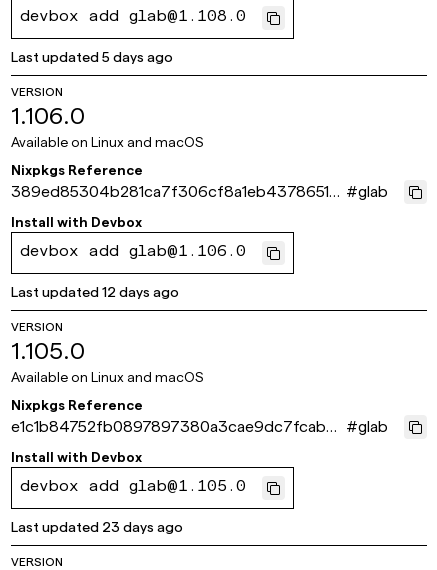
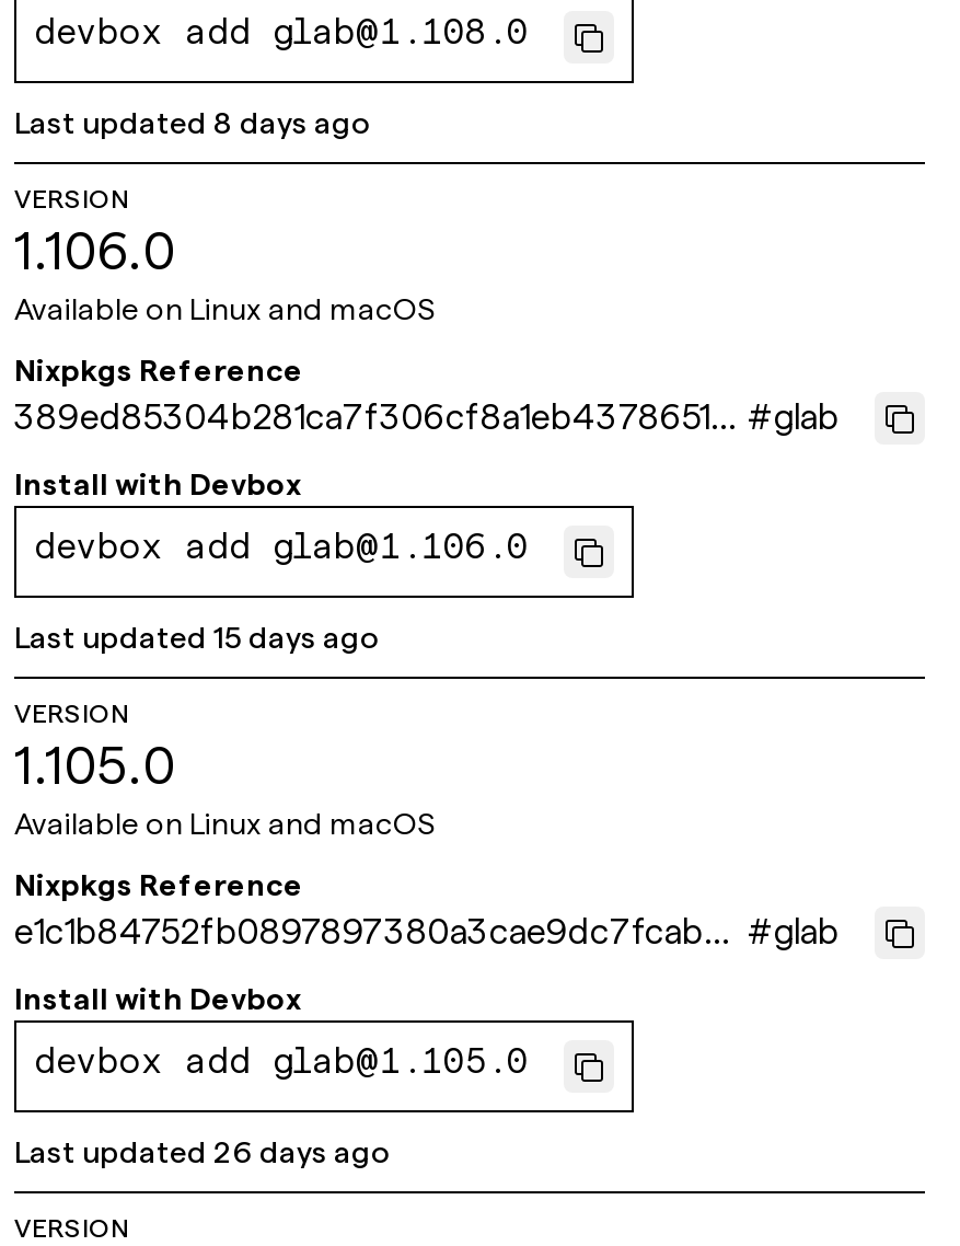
- Last updated 5 days ago
+ Last updated 8 days ago

- Last updated 12 days ago
+ Last updated 15 days ago

- Last updated 23 days ago
+ Last updated 26 days ago
